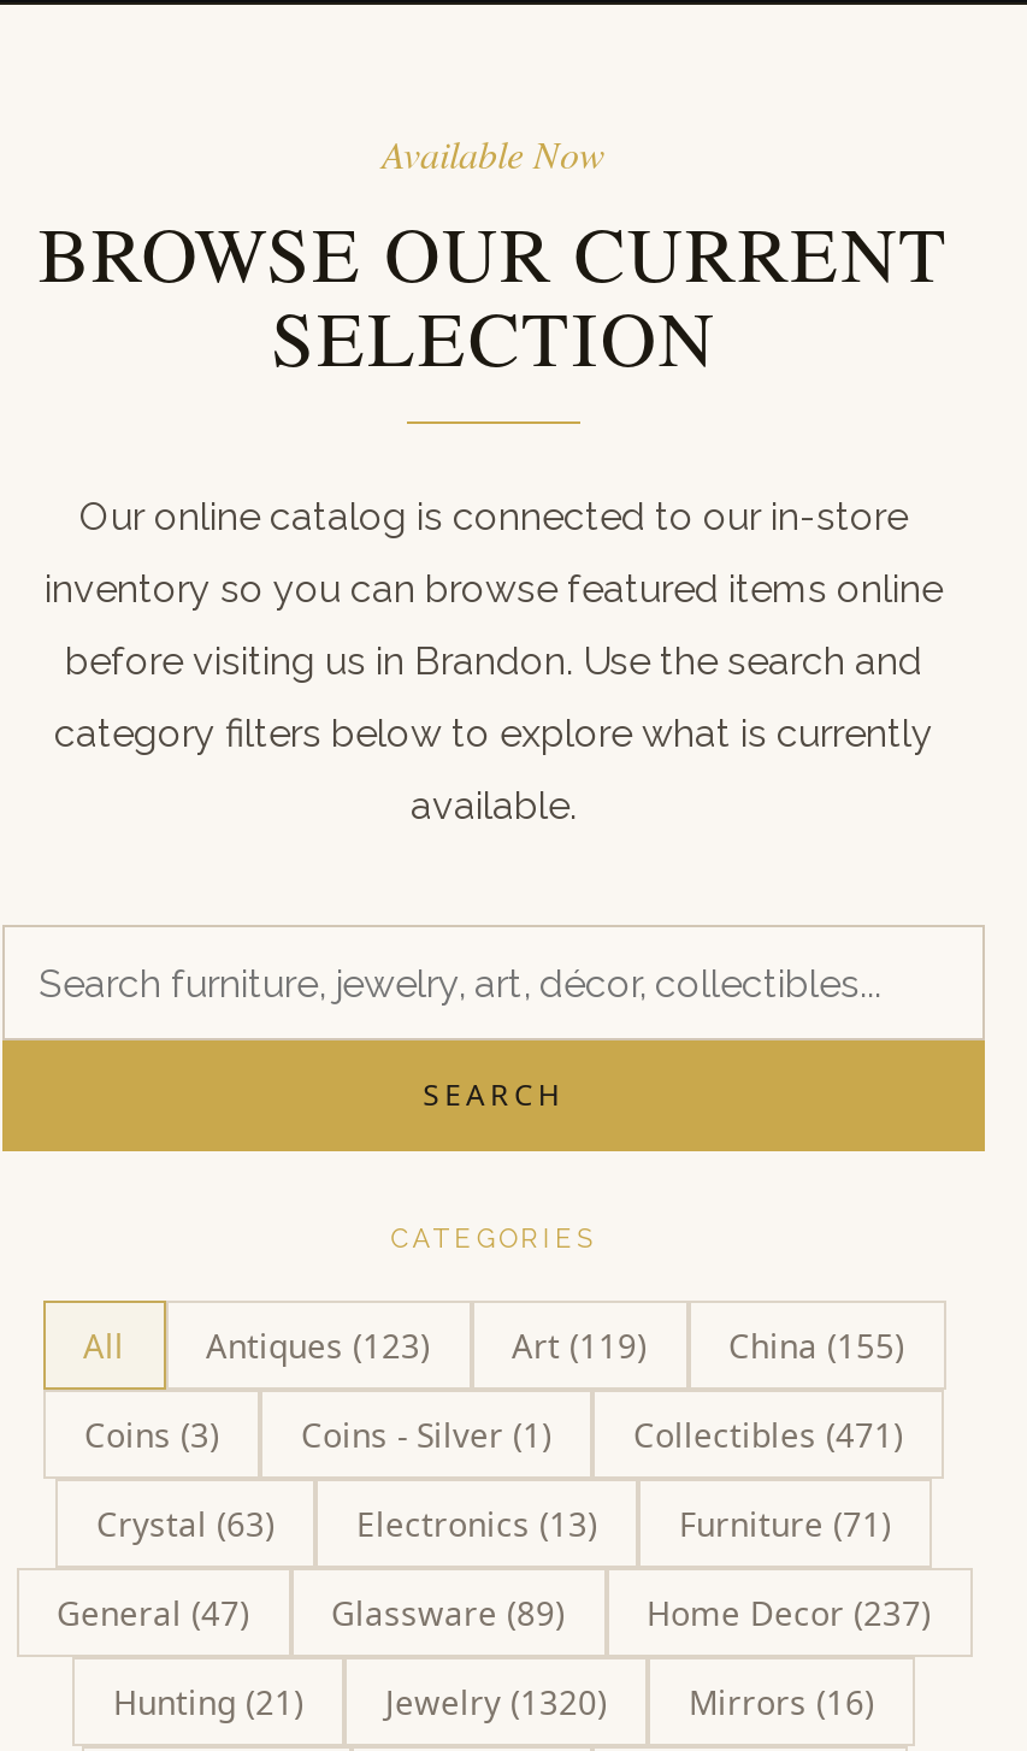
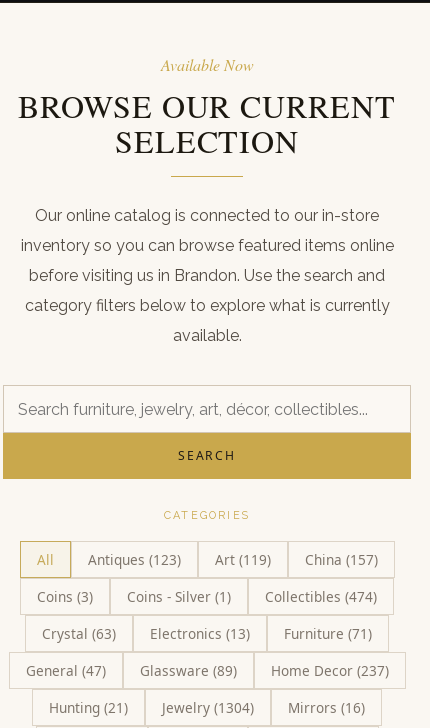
- All Antiques (123) Art (119) China (155)
+ All Antiques (123) Art (119) China (157)

- Collectibles (471)
+ Collectibles (474)

- Hunting (21) Jewelry (1320) Mirrors (16)
+ Hunting (21) Jewelry (1304) Mirrors (16)
